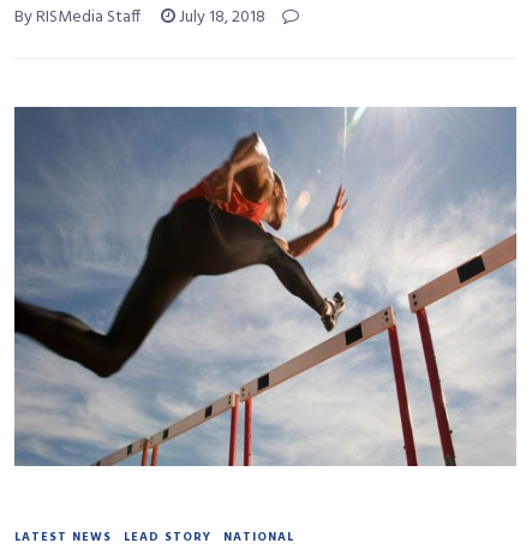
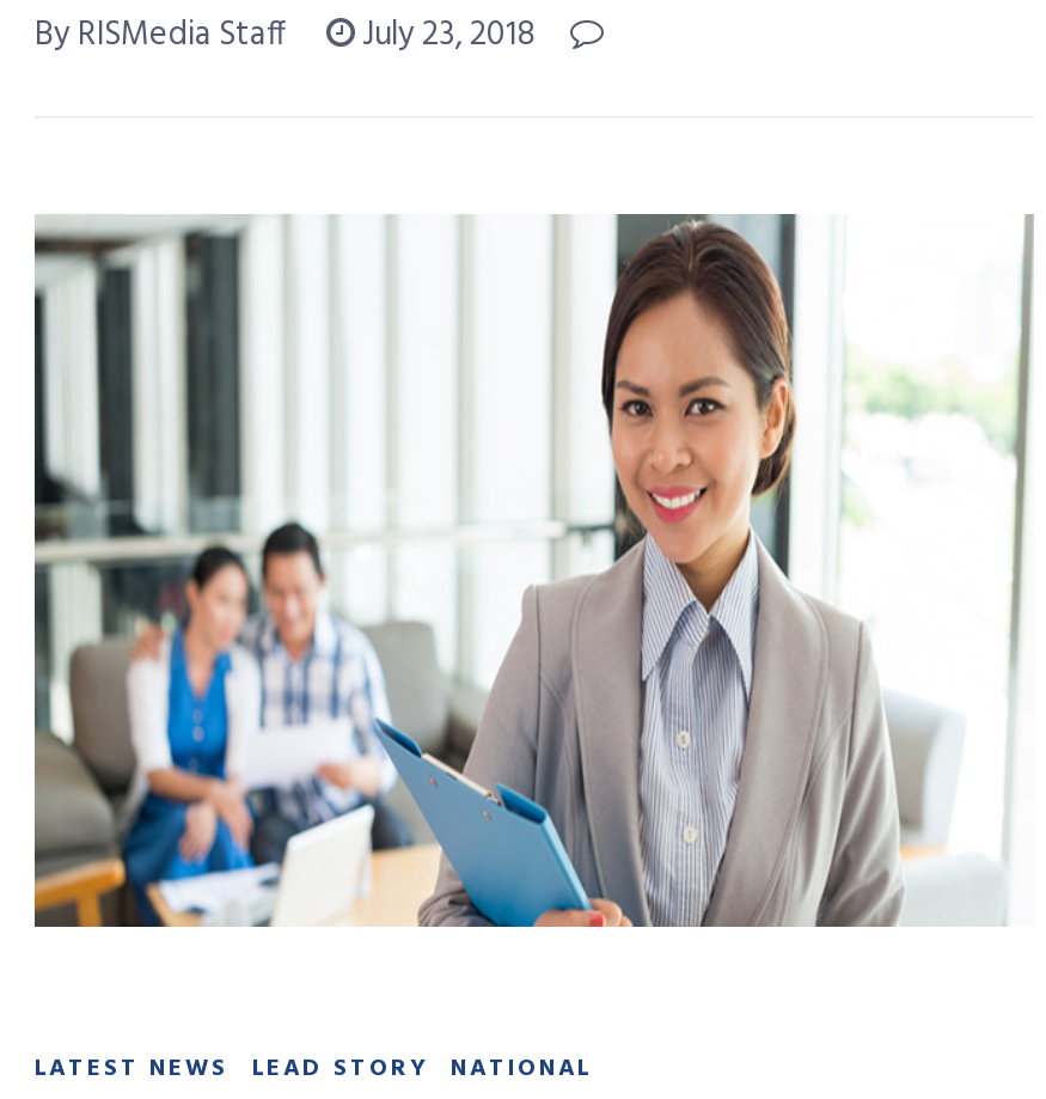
- By RISMedia Staff July 18, 2018
+ By RISMedia Staff July 23, 2018

- [image]
+ [image]
